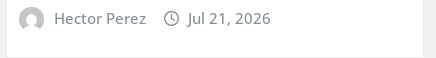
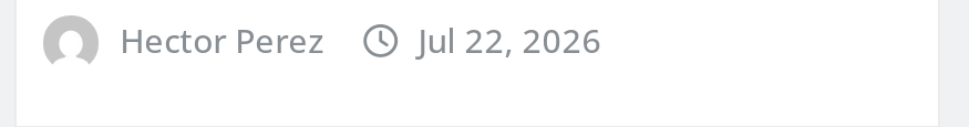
- Jul 21, 2026
+ Jul 22, 2026
